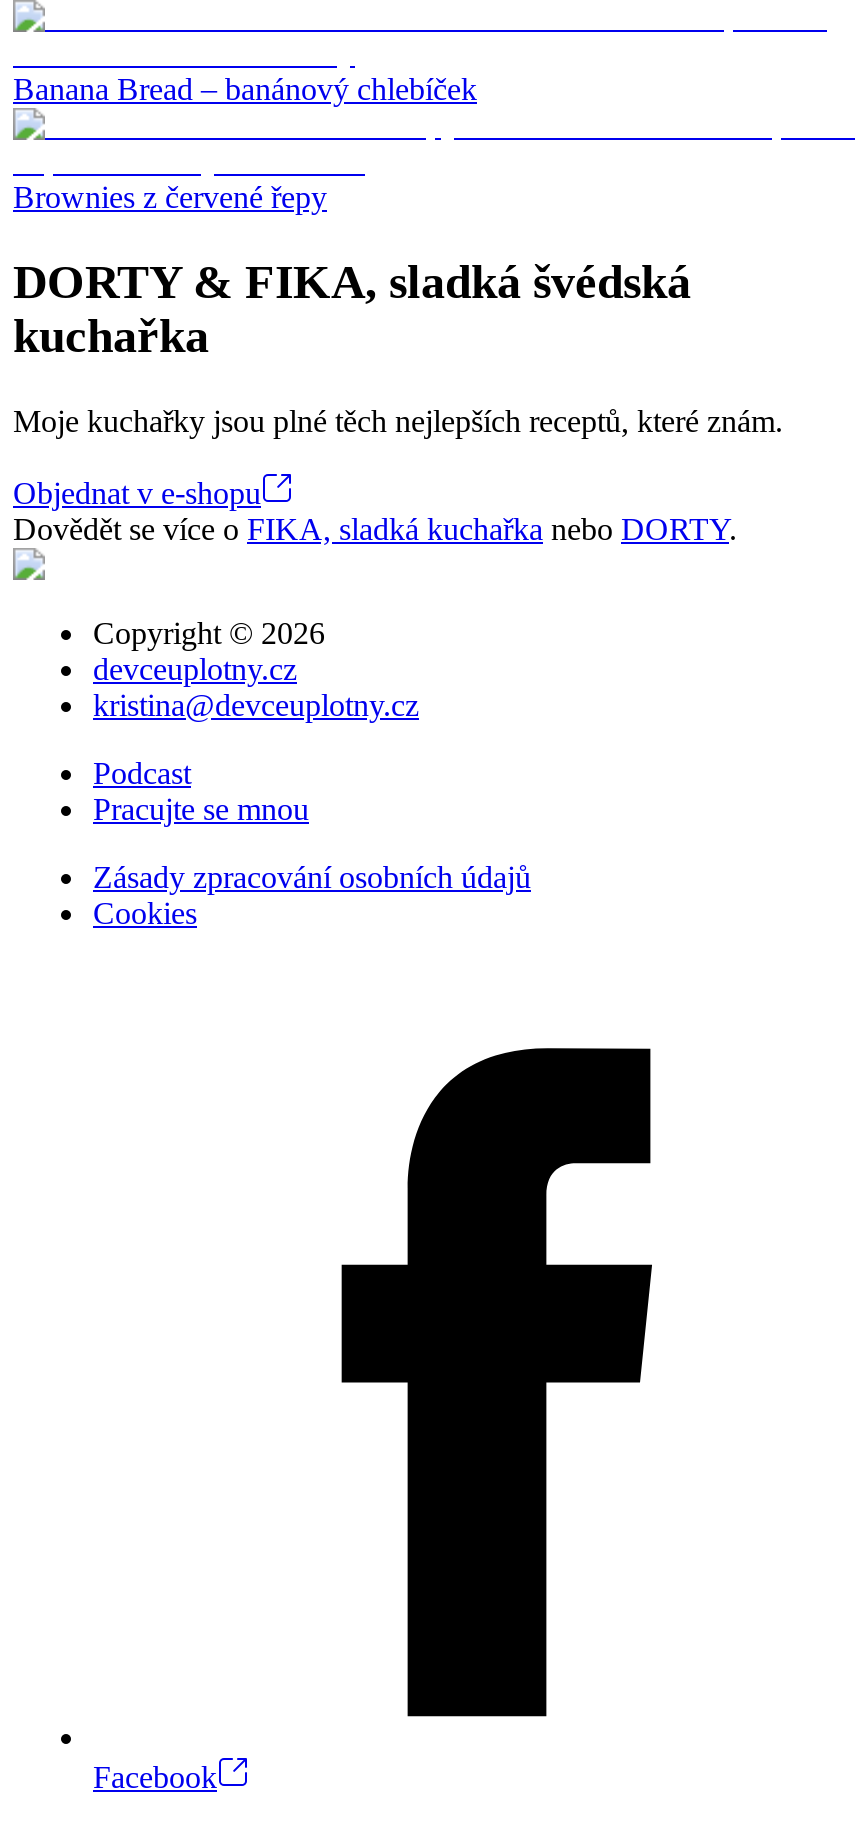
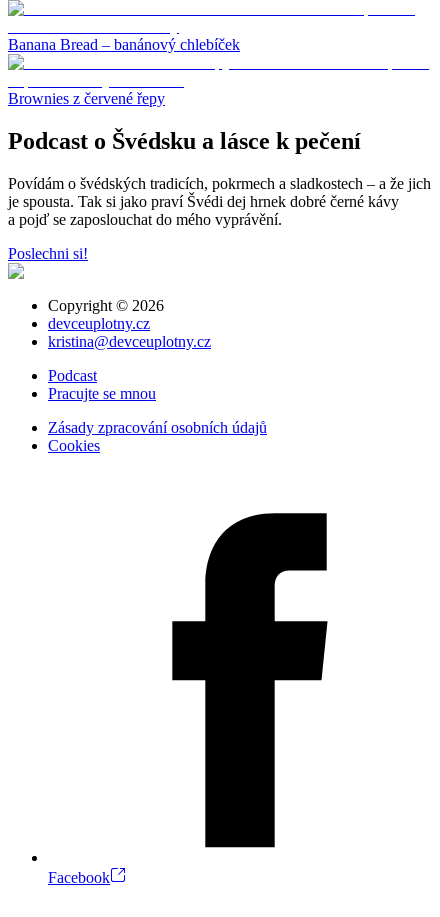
- DORTY & FIKA, sladká švédská
- kuchařka
+ Podcast o Švédsku a lásce k pečení

- Moje kuchařky jsou plné těch nejlepších receptů, které znám.
+ Povídám o švédských tradicích, pokrmech a sladkostech – a že jich
+ je spousta. Tak si jako praví Švédi dej hrnek dobré černé kávy
+ a pojď se zaposlouchat do mého vyprávění.

- Objednat v e-shopu
- Dovědět se více o FIKA, sladká kuchařka nebo DORTY.
+ Poslechni si!
